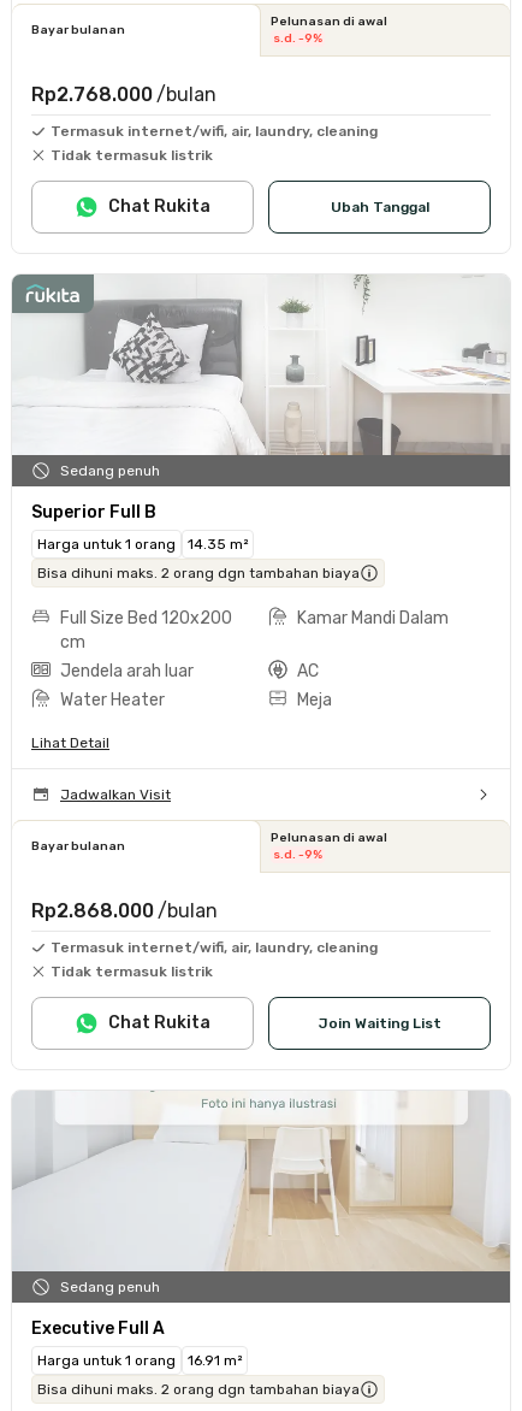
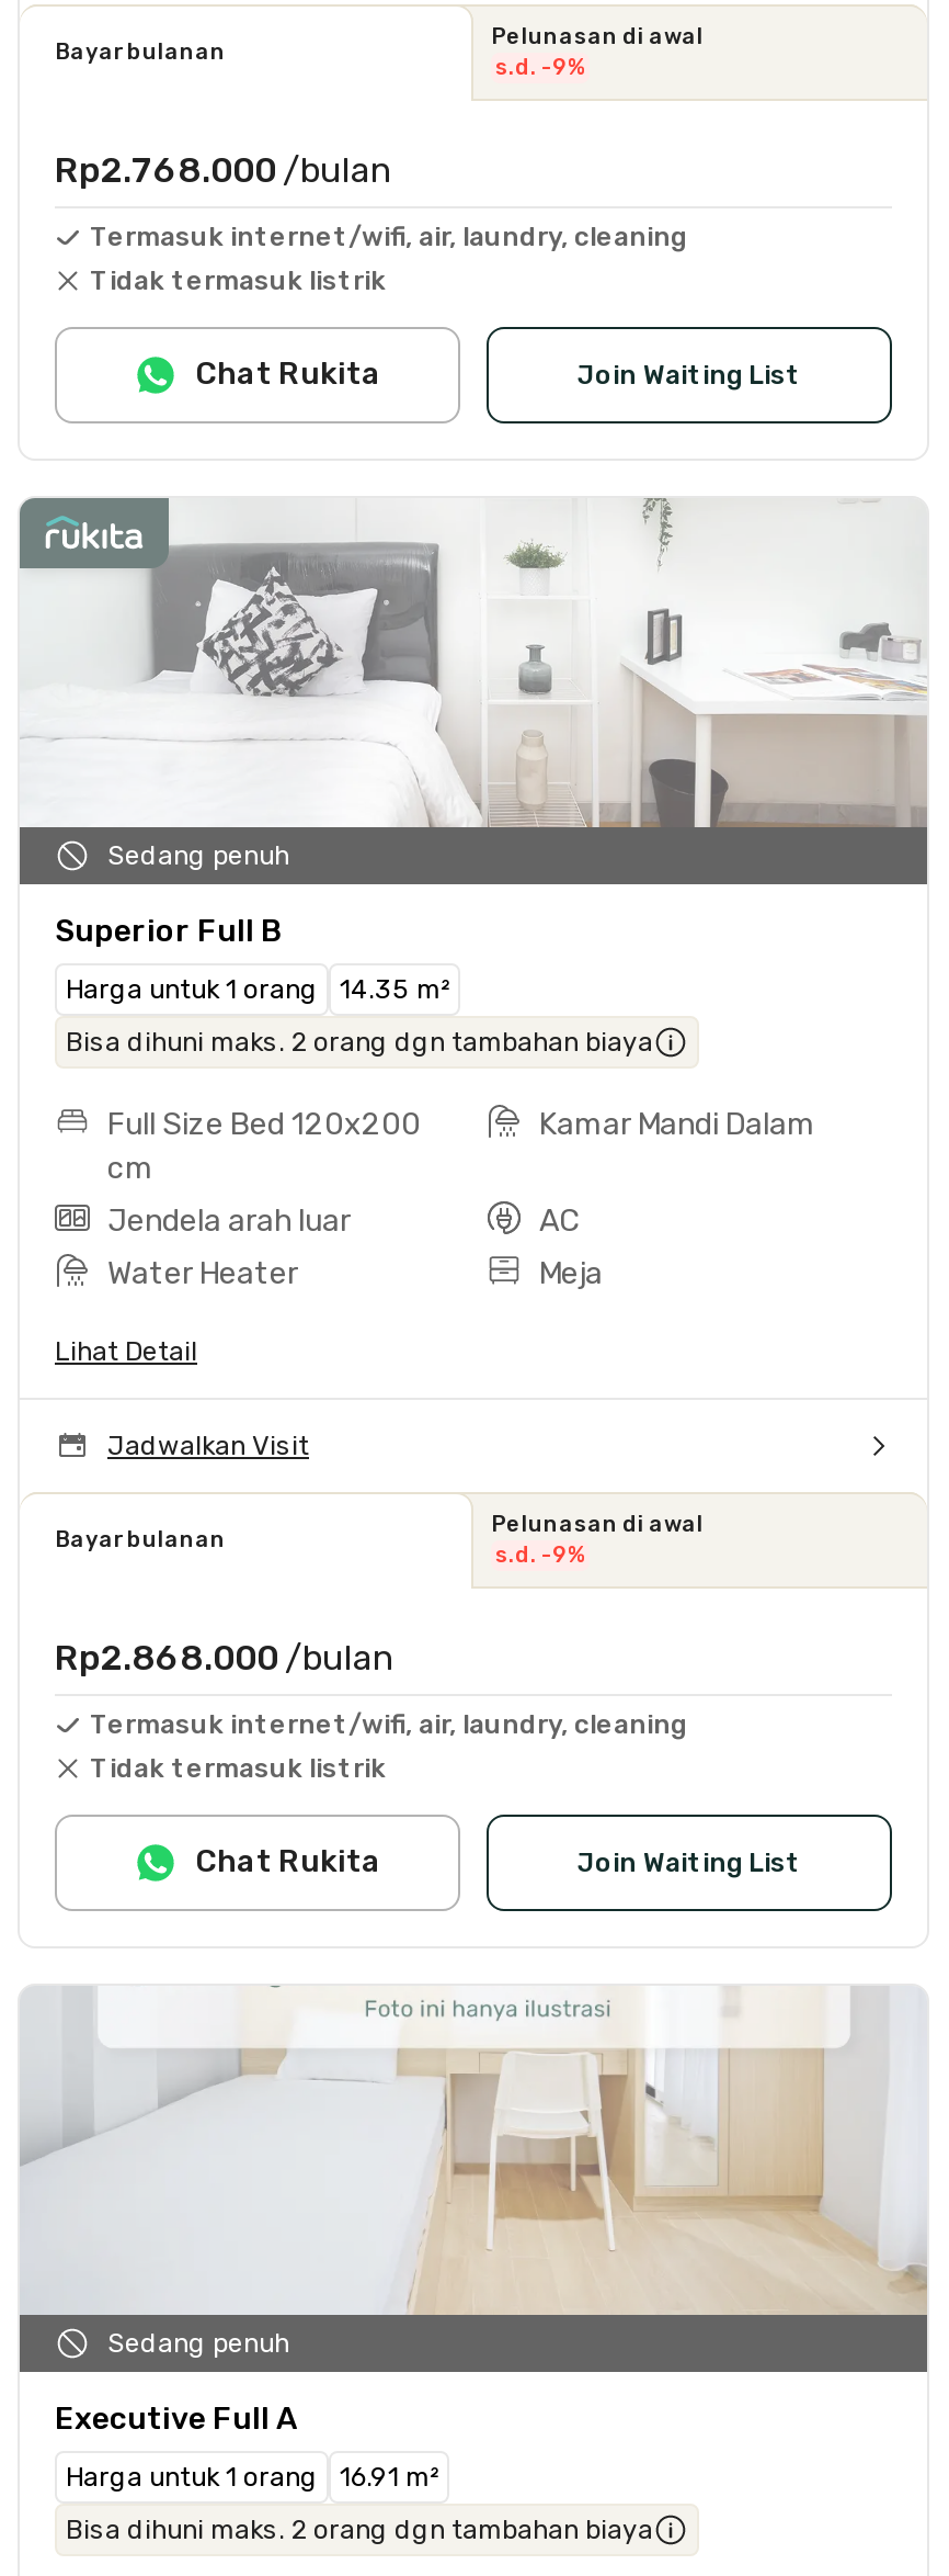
- Ubah Tanggal
+ Join Waiting List
